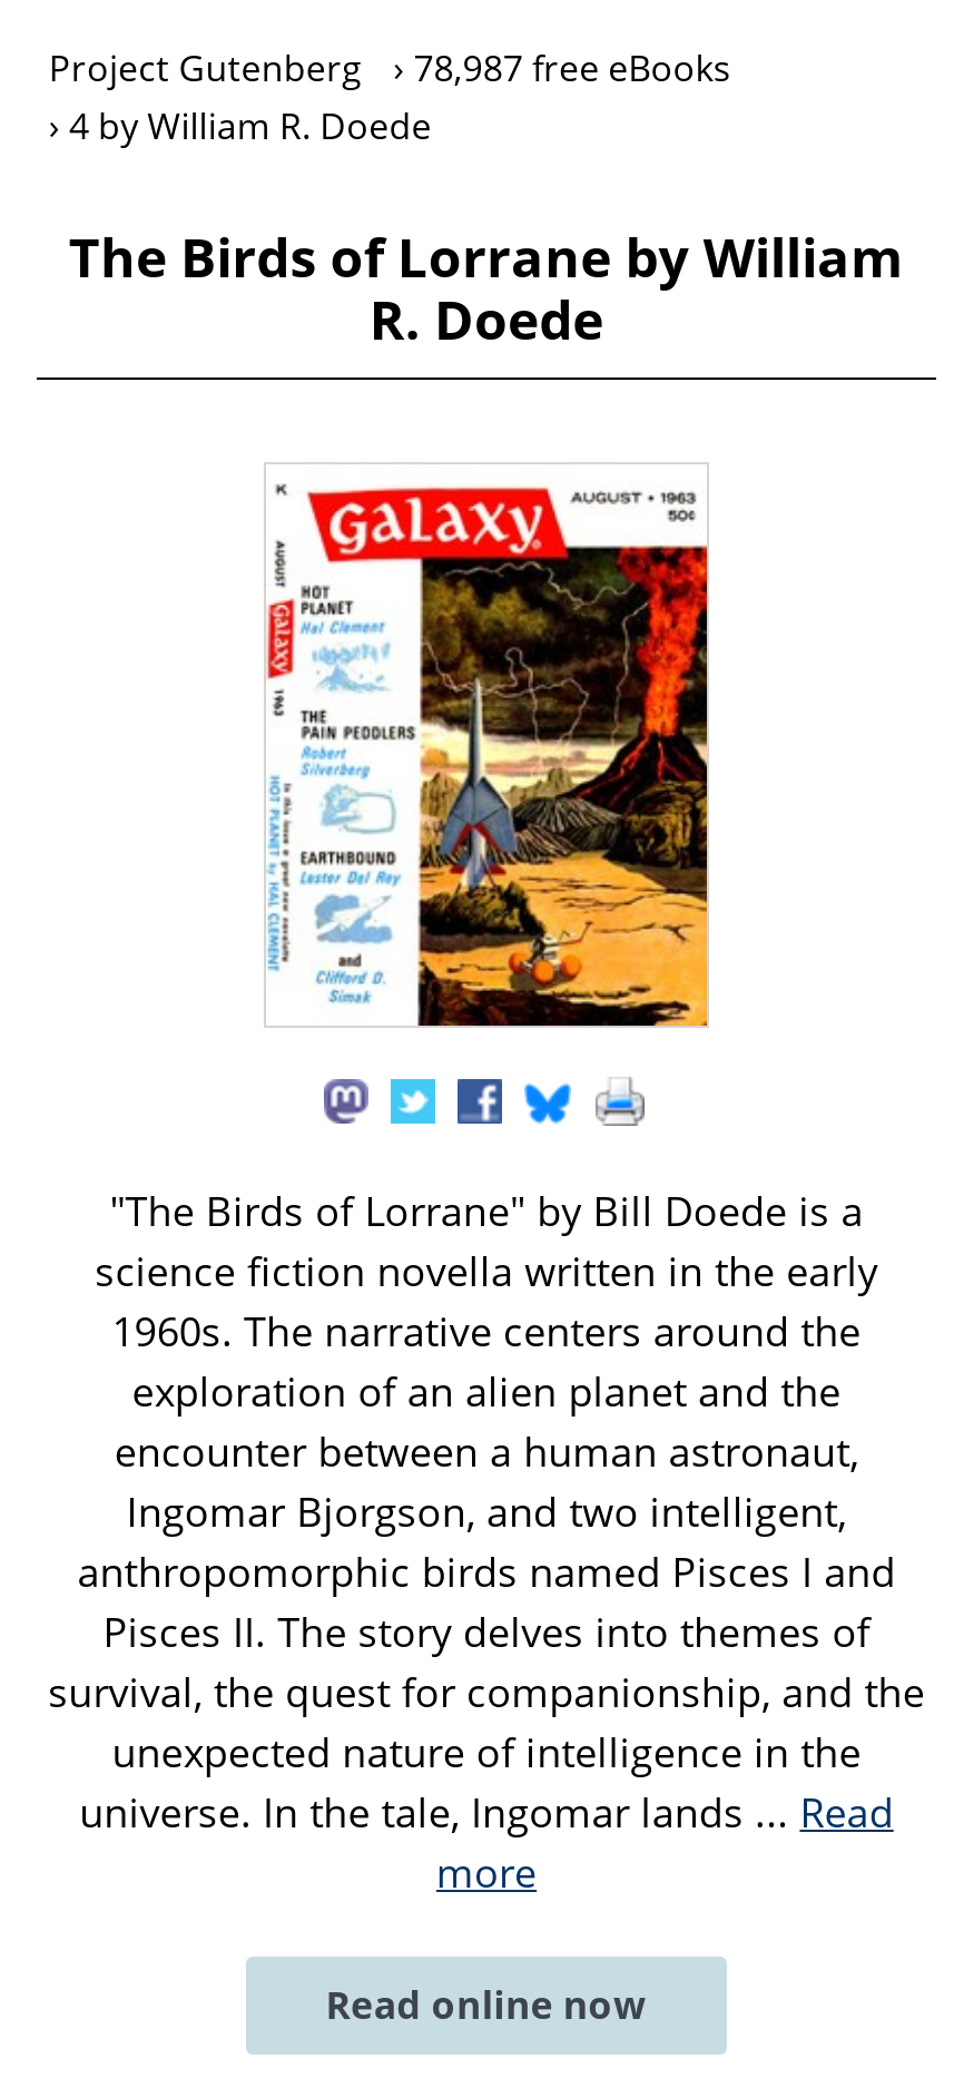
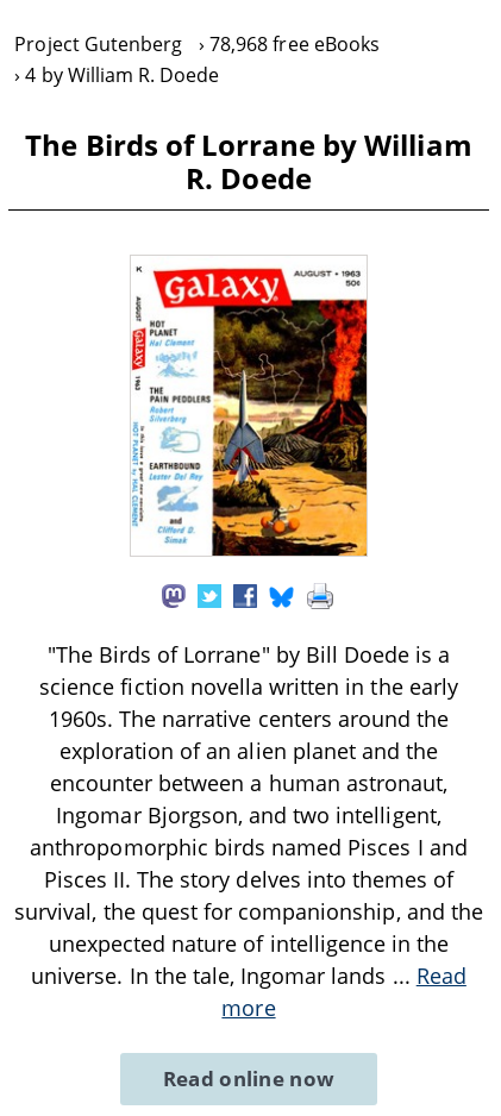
- Project Gutenberg 78,987 free eBooks
+ Project Gutenberg 78,968 free eBooks
